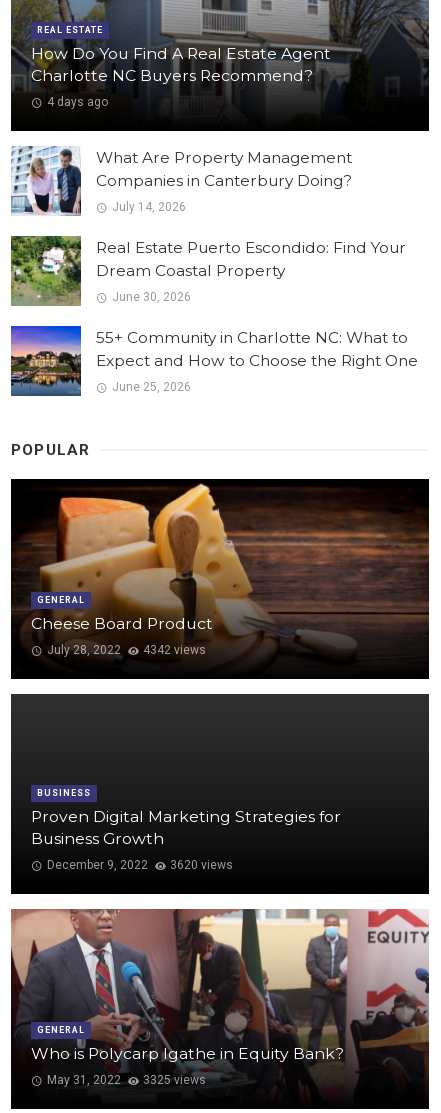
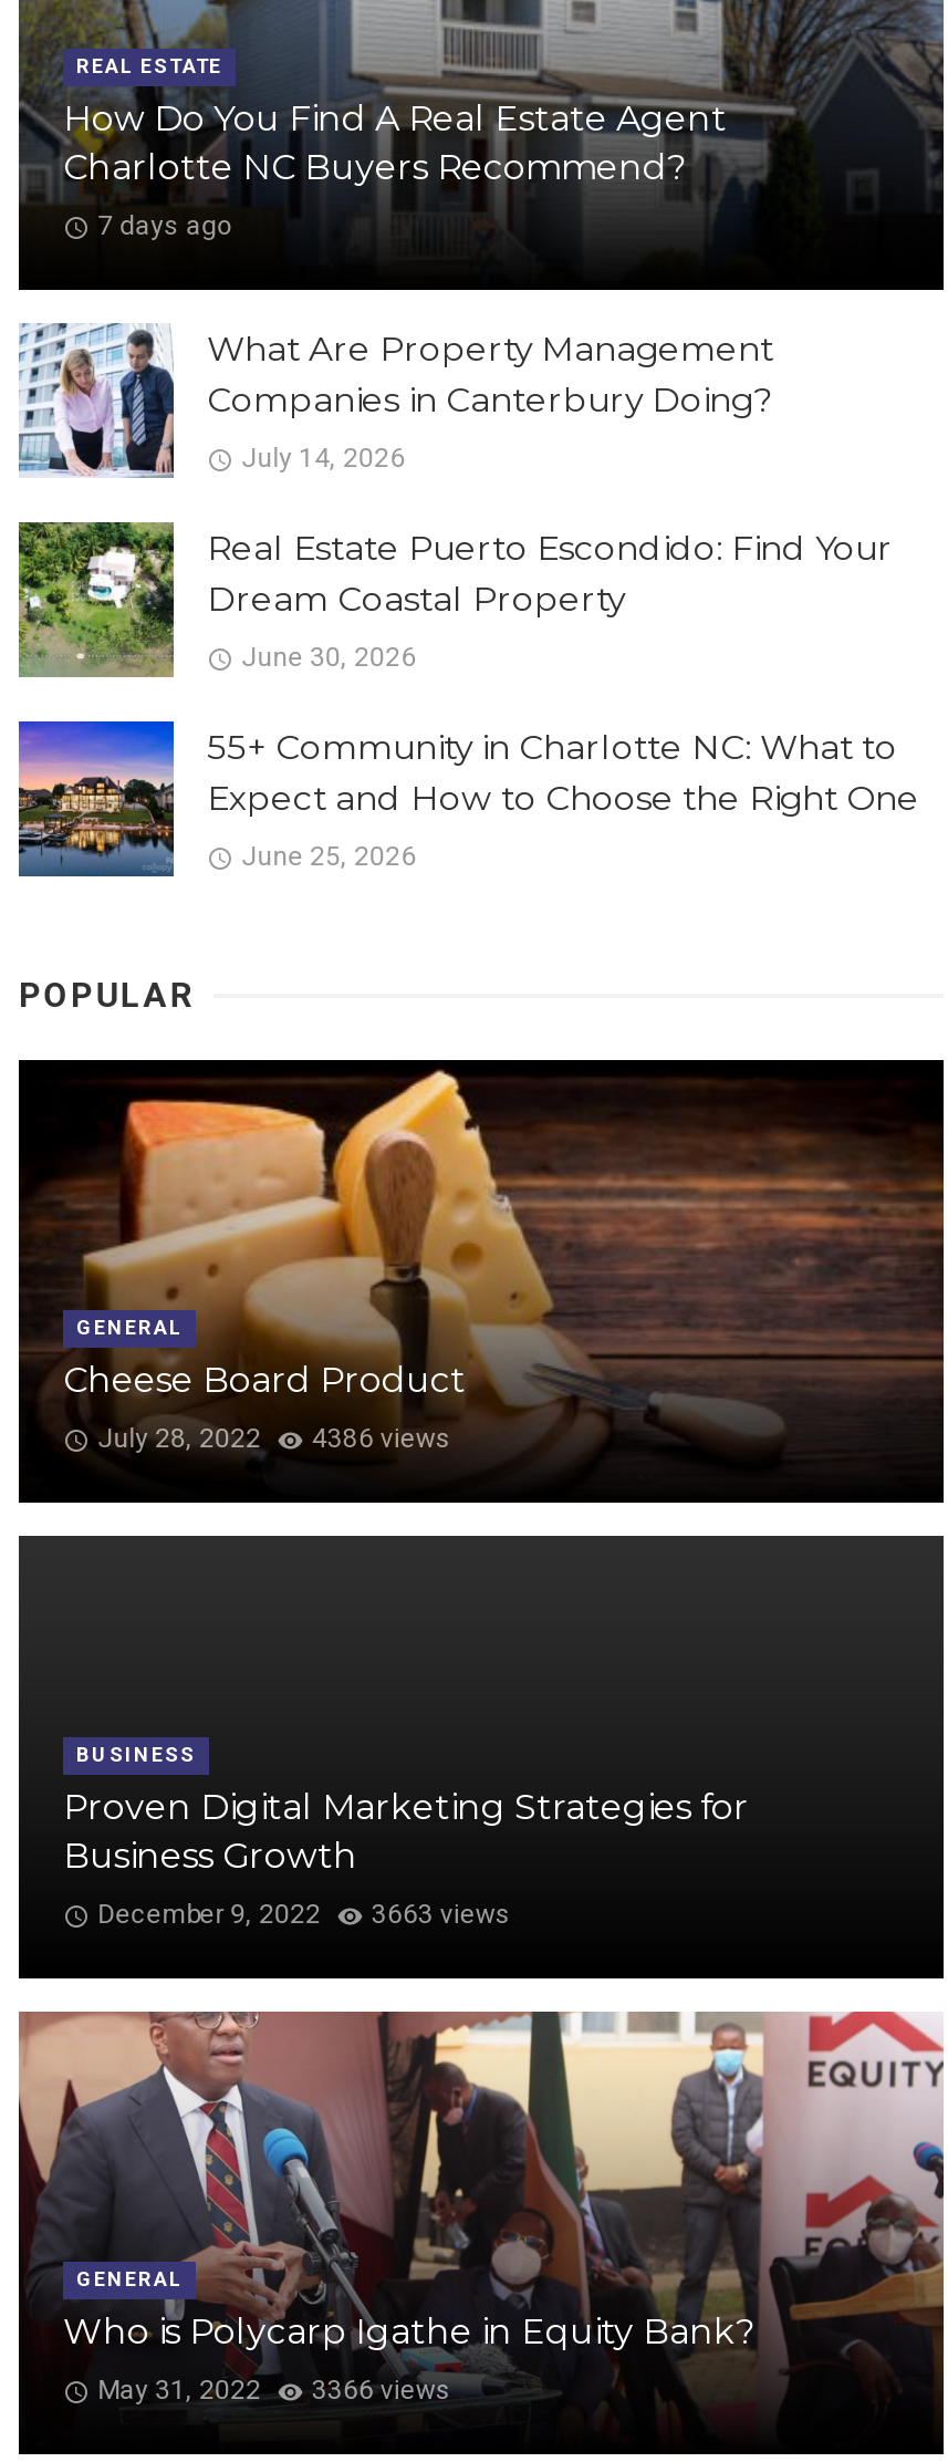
- 4 days ago
+ 7 days ago

- July 28, 2022 4342 views
+ July 28, 2022 4386 views

- December 9, 2022 3620 views
+ December 9, 2022 3663 views

- May 31, 2022 3325 views
+ May 31, 2022 3366 views
